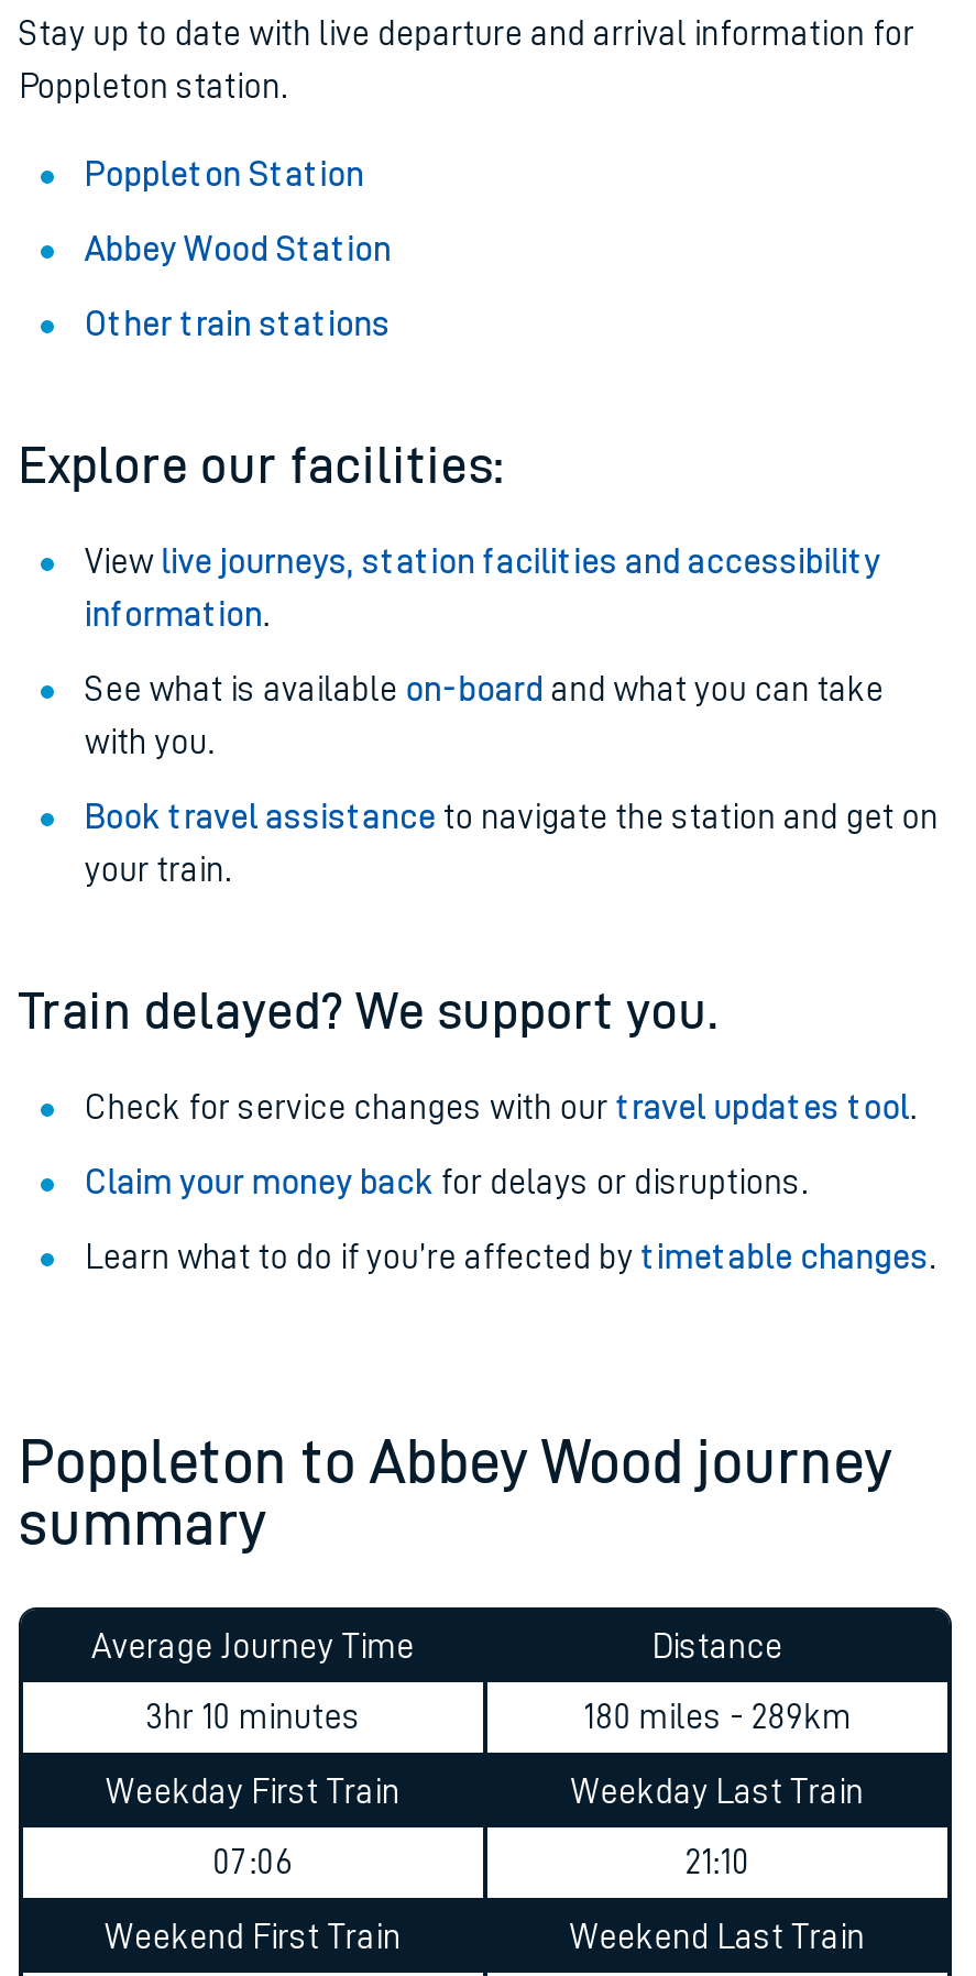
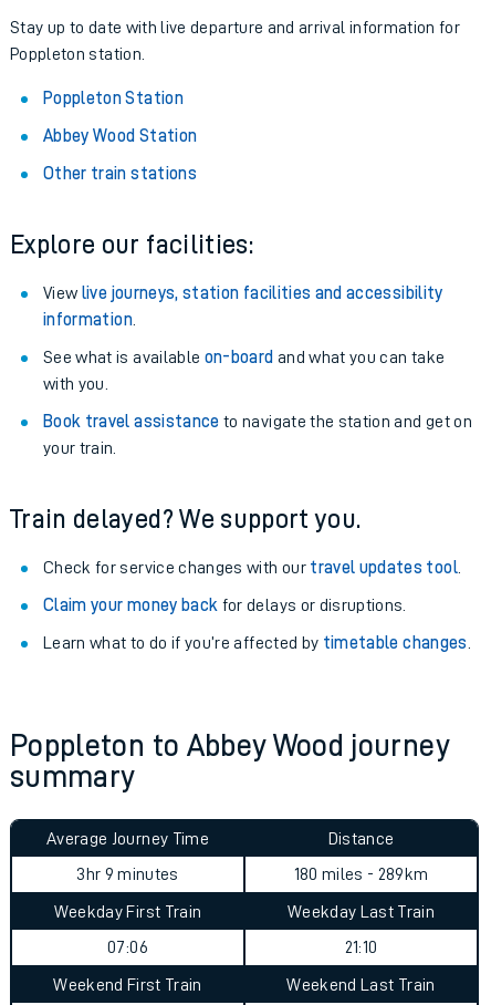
- 3hr 10 minutes
+ 3hr 9 minutes
